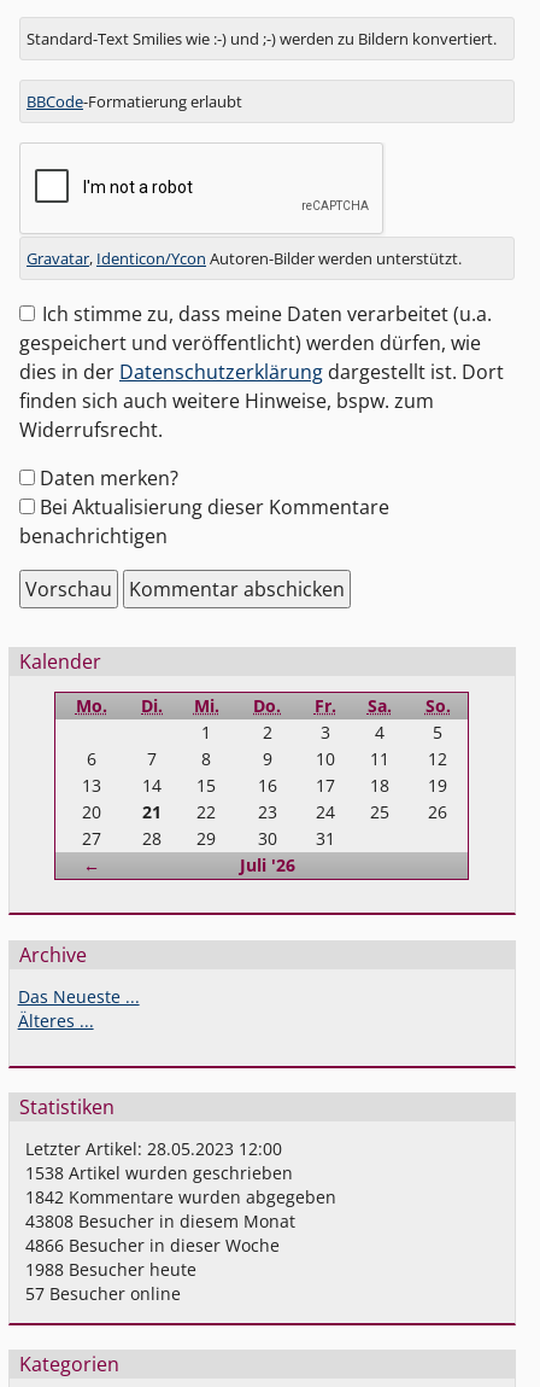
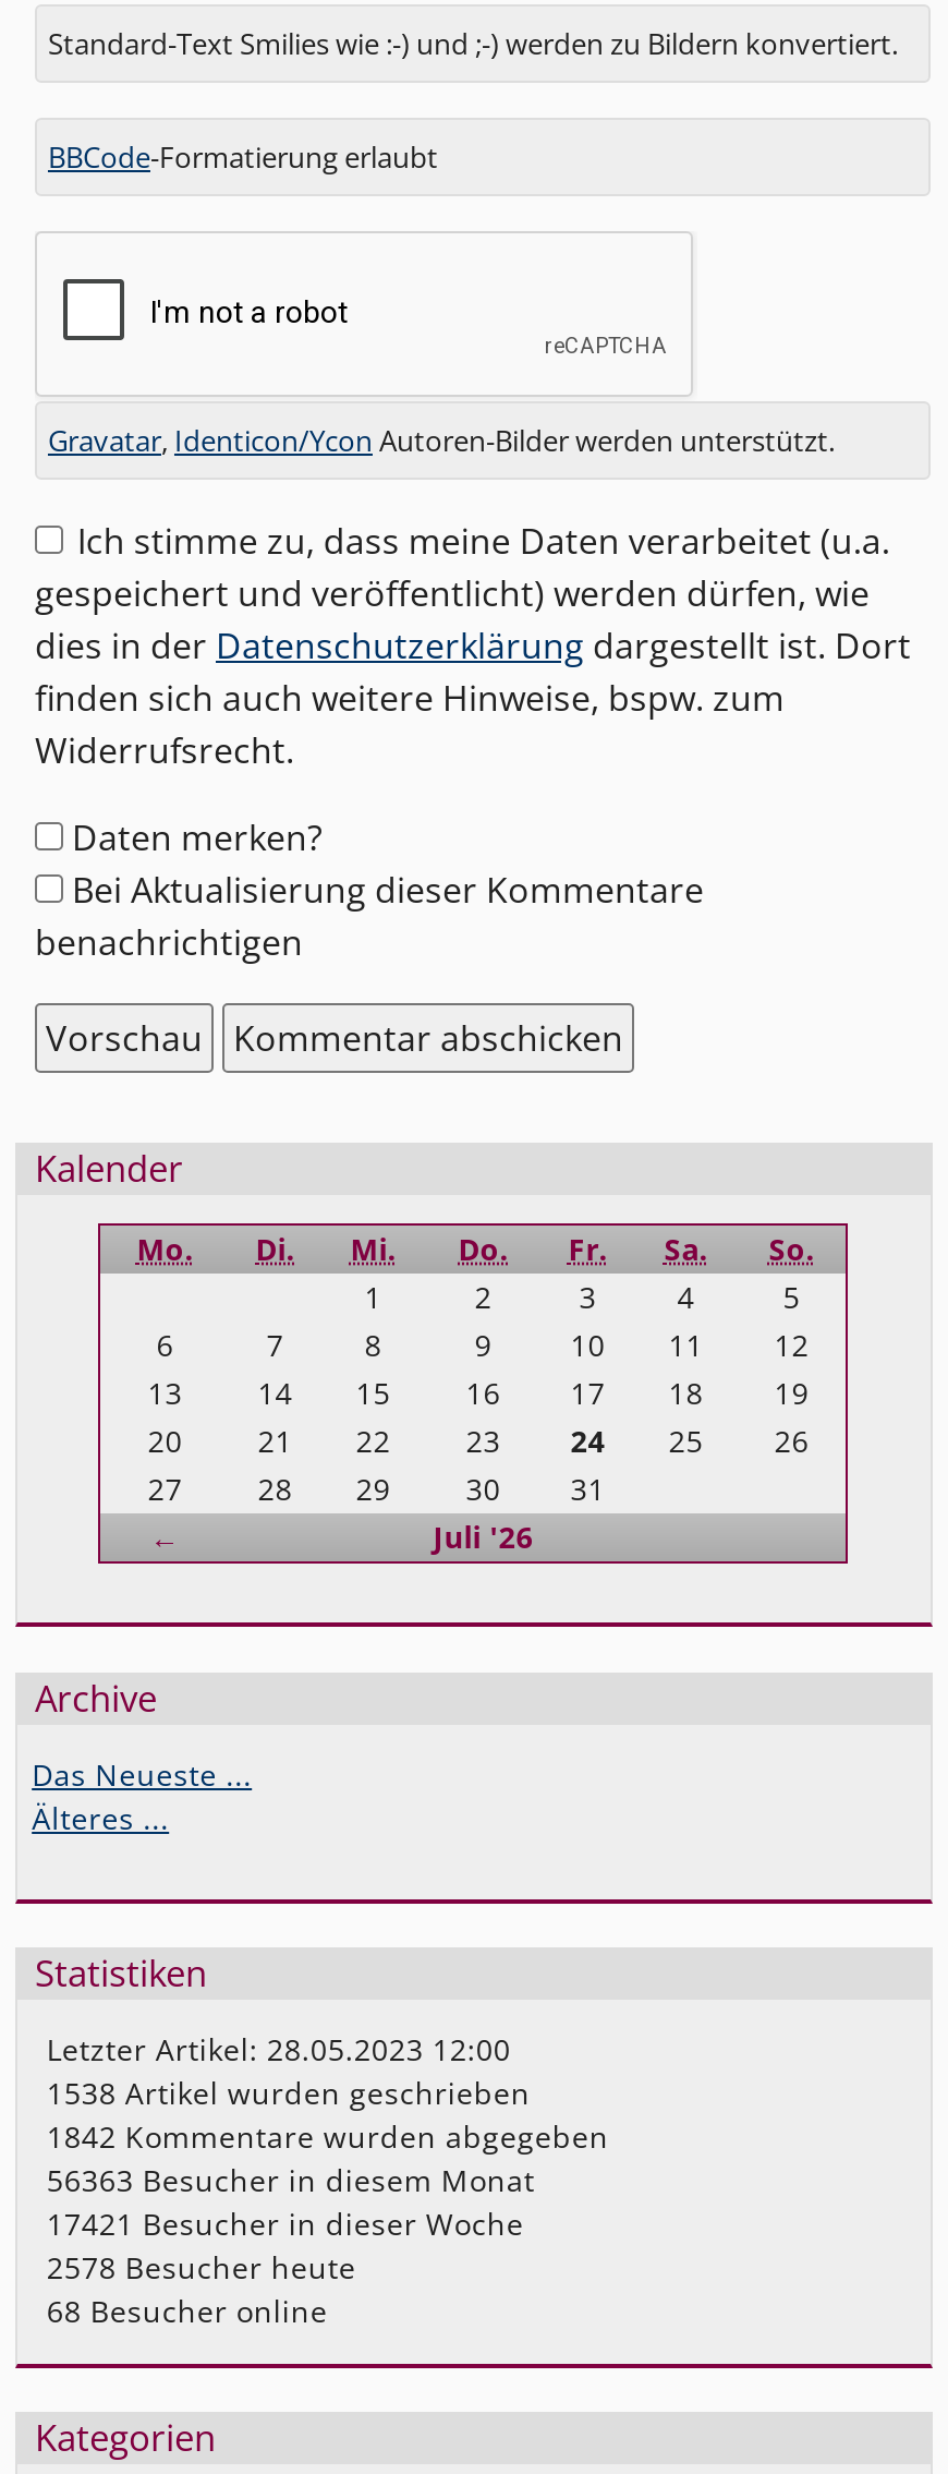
- 43808 Besucher in diesem Monat
+ 56363 Besucher in diesem Monat

- 4866 Besucher in dieser Woche
+ 17421 Besucher in dieser Woche

- 1988 Besucher heute
+ 2578 Besucher heute

- 57 Besucher online
+ 68 Besucher online
